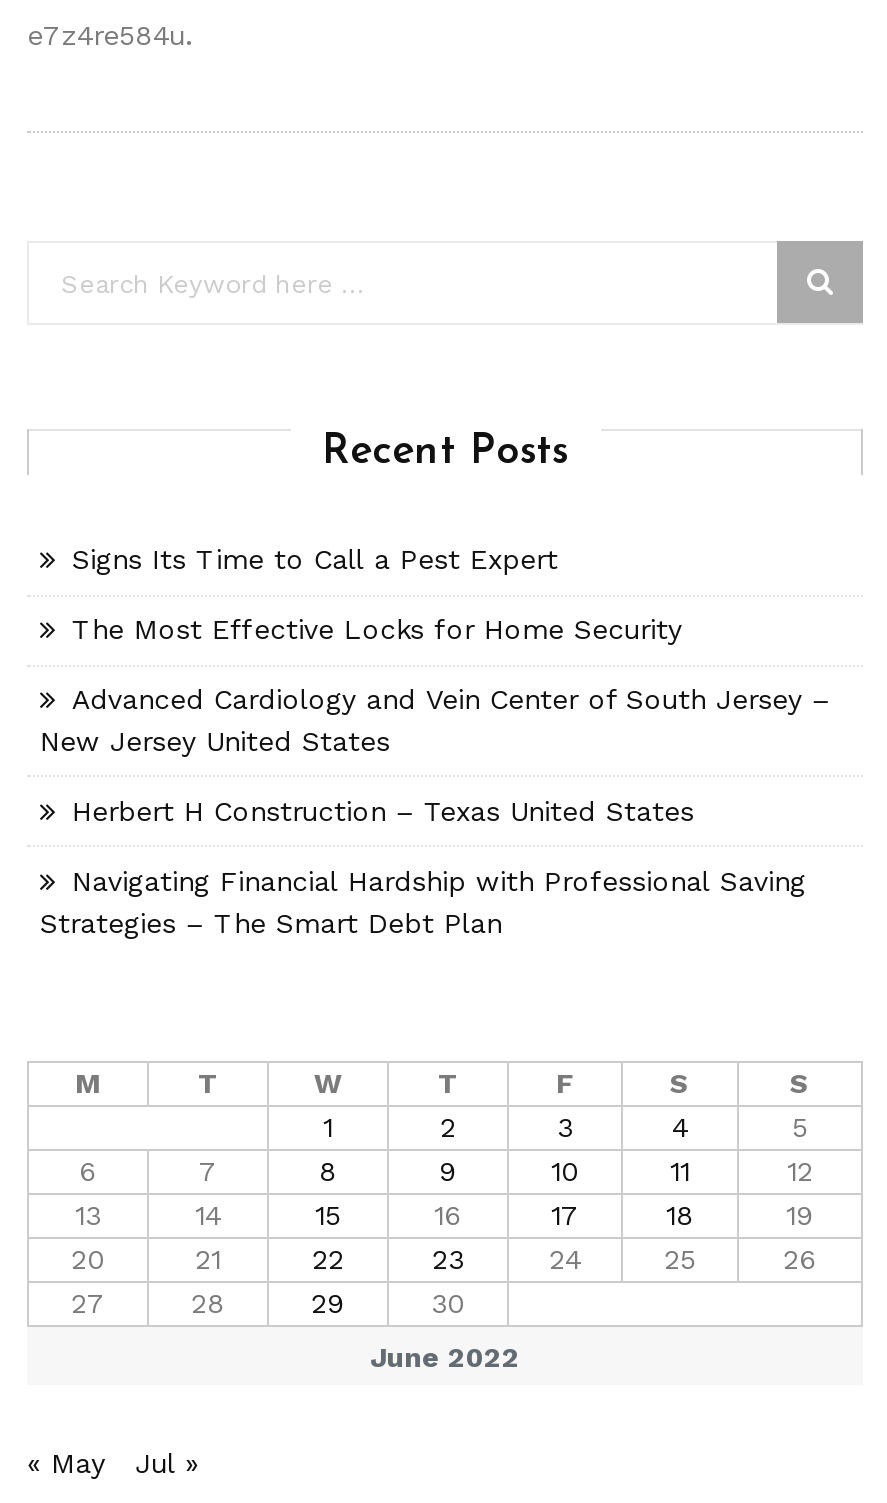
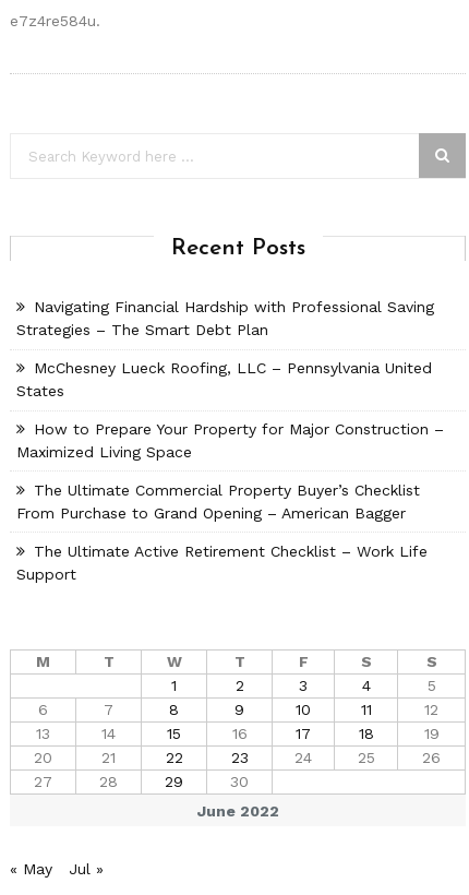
- Signs Its Time to Call a Pest Expert
- The Most Effective Locks for Home Security
- Advanced Cardiology and Vein Center of South Jersey –
- New Jersey United States
- Herbert H Construction – Texas United States

moved up: Navigating Financial Hardship with Professional Saving | Strategies – The Smart Debt Plan

+ McChesney Lueck Roofing, LLC – Pennsylvania United
+ States
+ How to Prepare Your Property for Major Construction –
+ Maximized Living Space
+ The Ultimate Commercial Property Buyer’s Checklist
+ From Purchase to Grand Opening – American Bagger
+ The Ultimate Active Retirement Checklist – Work Life
+ Support
